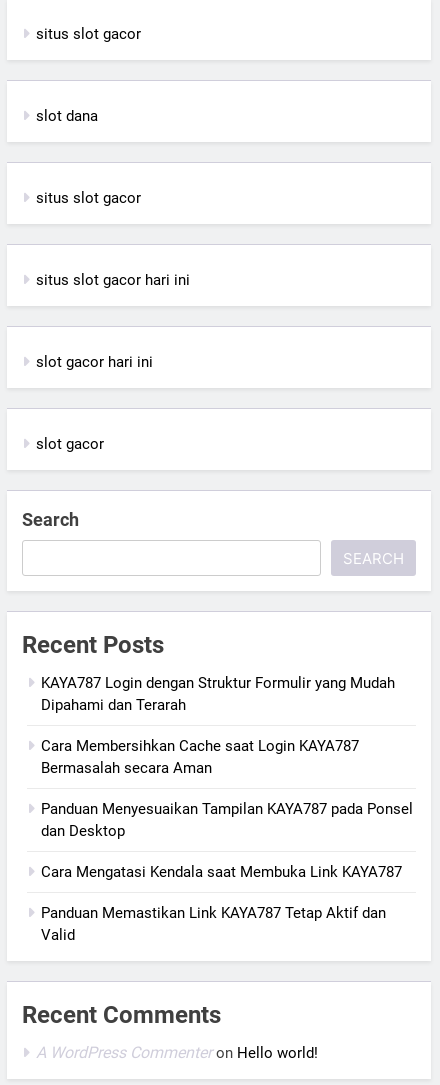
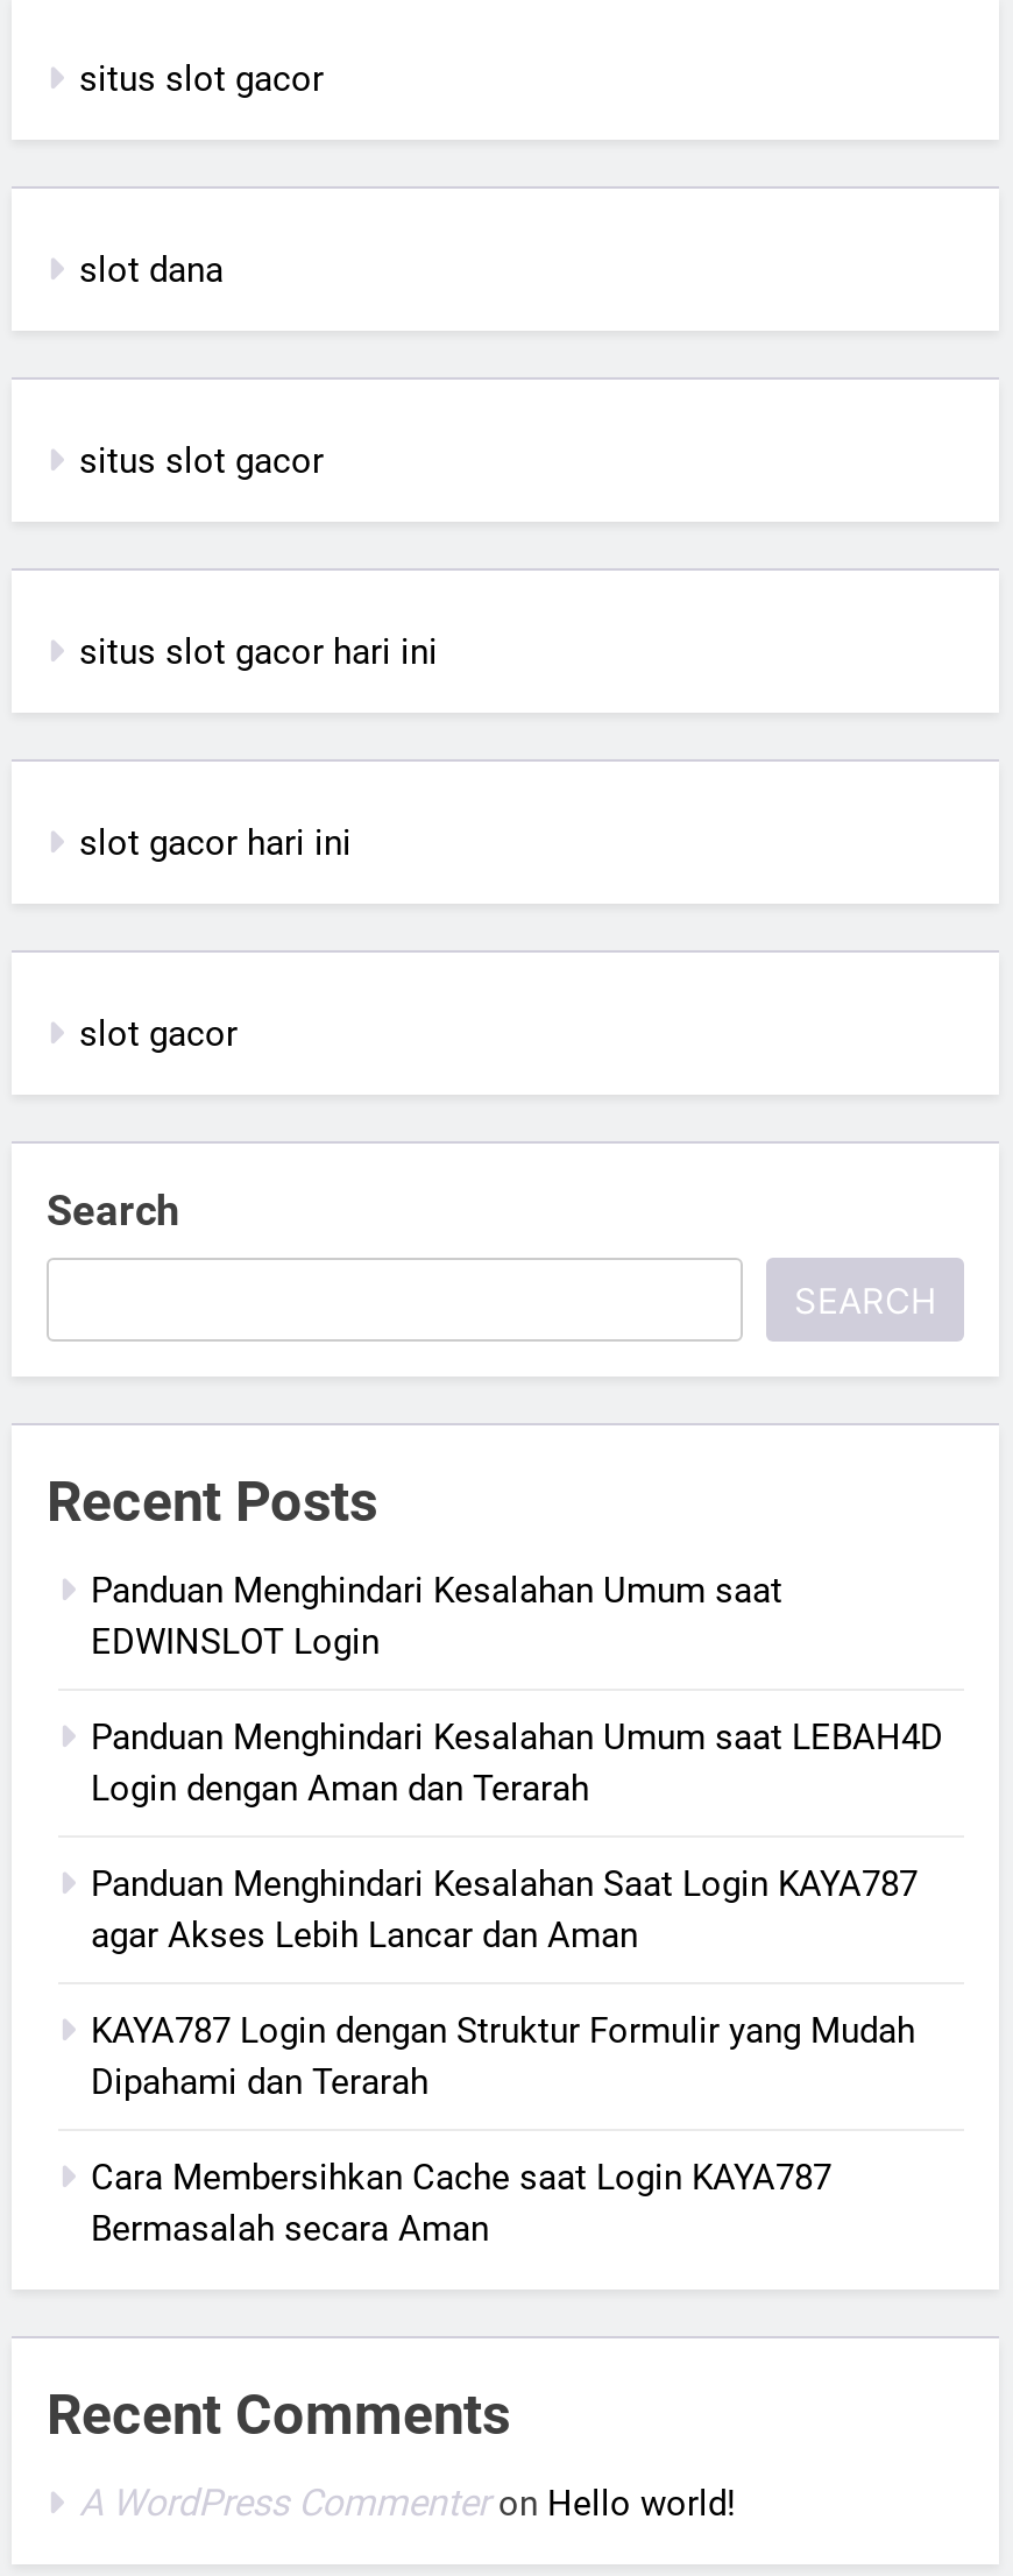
+ Panduan Menghindari Kesalahan Umum saat
+ EDWINSLOT Login
+ Panduan Menghindari Kesalahan Umum saat LEBAH4D
+ Login dengan Aman dan Terarah
+ Panduan Menghindari Kesalahan Saat Login KAYA787
+ agar Akses Lebih Lancar dan Aman

moved down: KAYA787 Login dengan Struktur Formulir yang Mudah | Dipahami dan Terarah | Cara Membersihkan Cache saat Login KAYA787 | Bermasalah secara Aman

- Panduan Menyesuaikan Tampilan KAYA787 pada Ponsel
- dan Desktop
- Cara Mengatasi Kendala saat Membuka Link KAYA787
- Panduan Memastikan Link KAYA787 Tetap Aktif dan
- Valid
